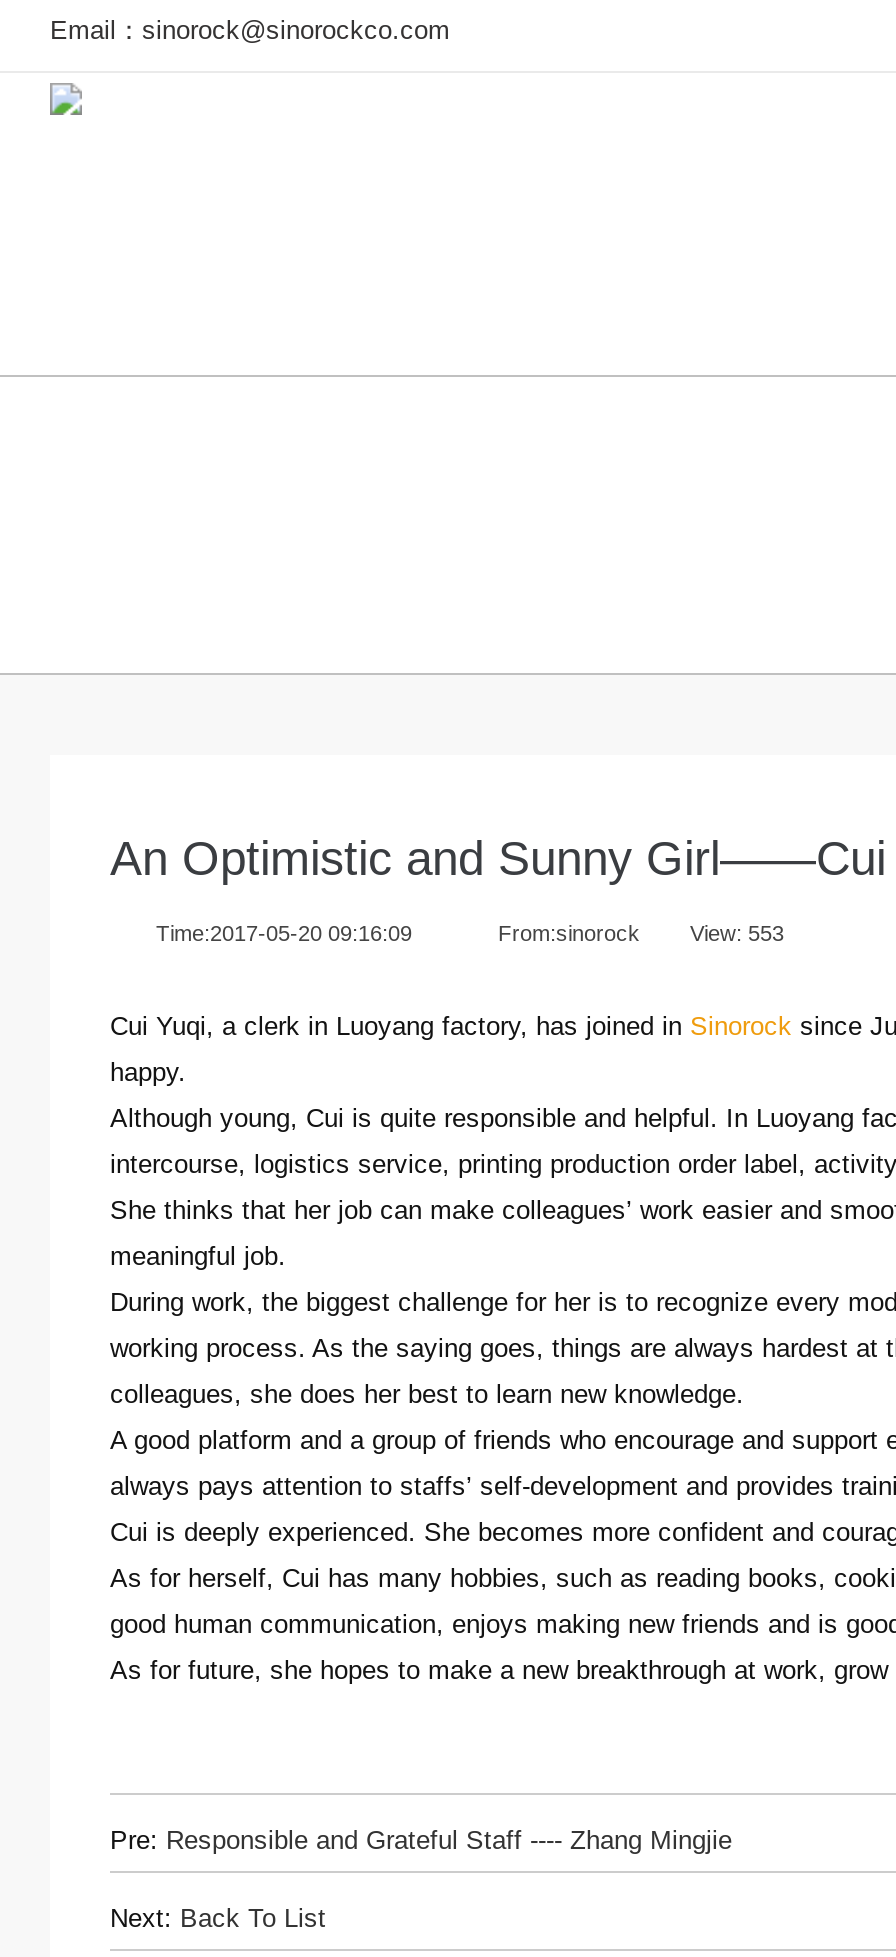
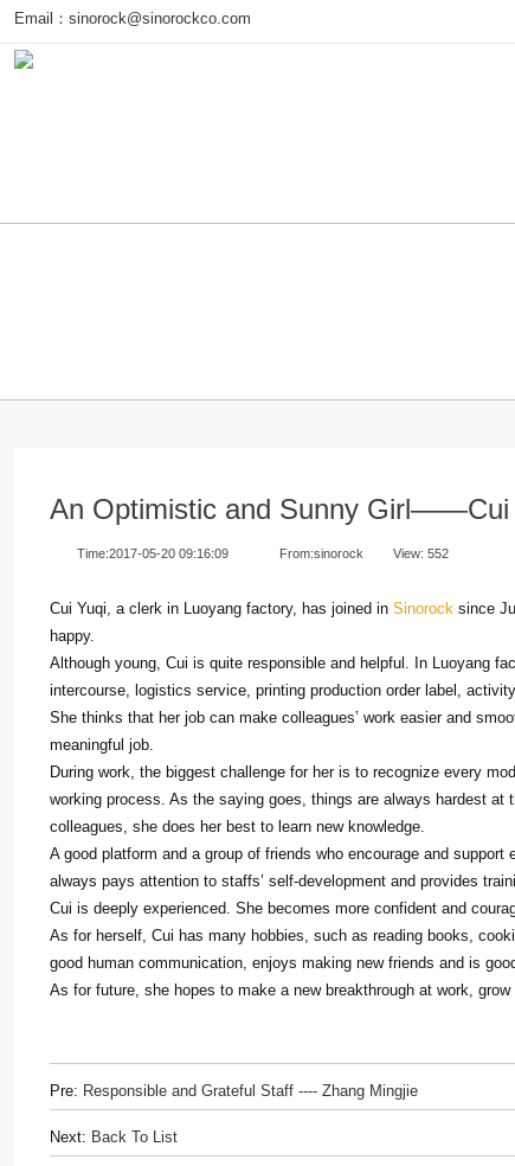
- View: 553
+ View: 552
